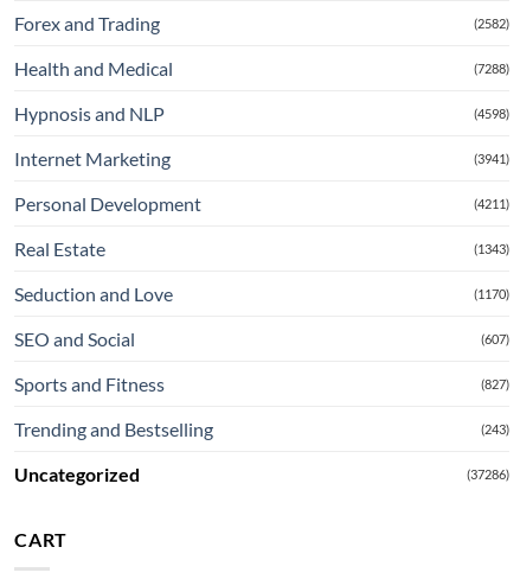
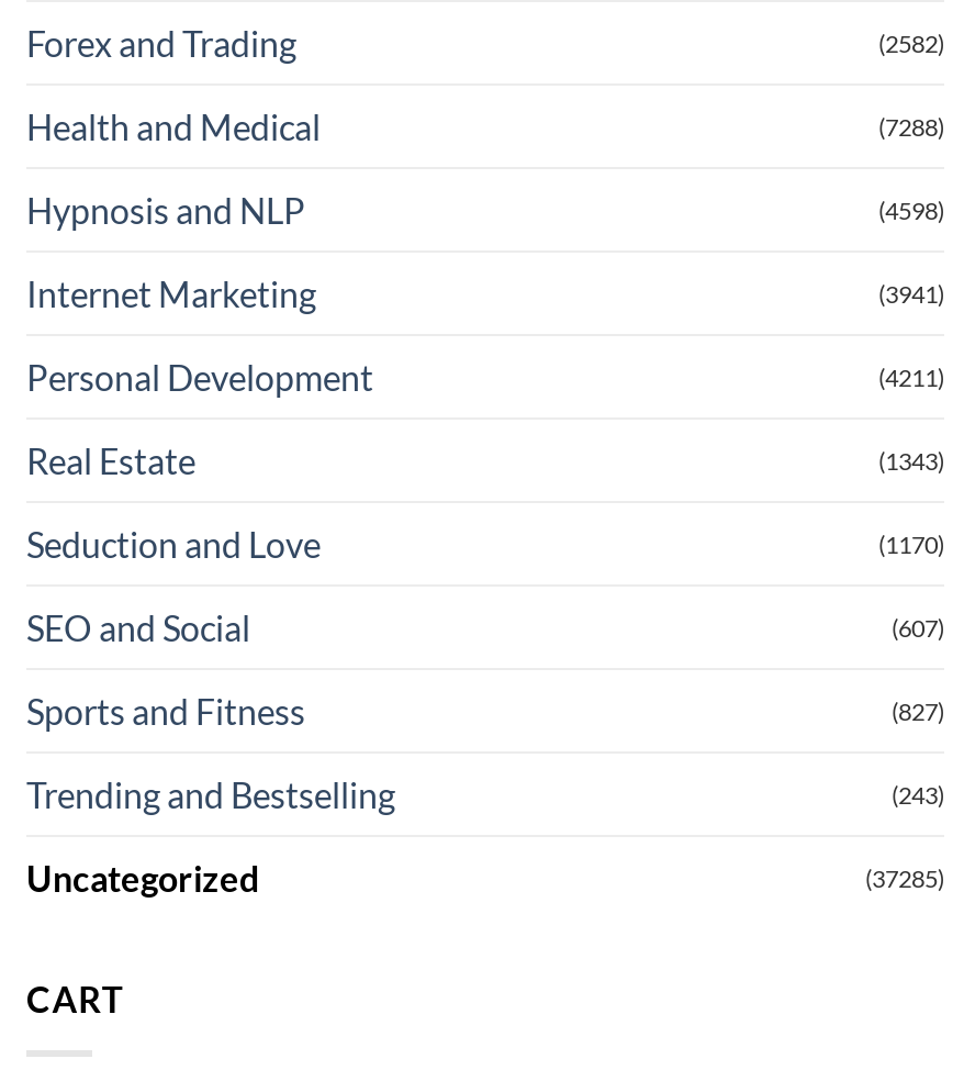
- (37286)
+ (37285)
